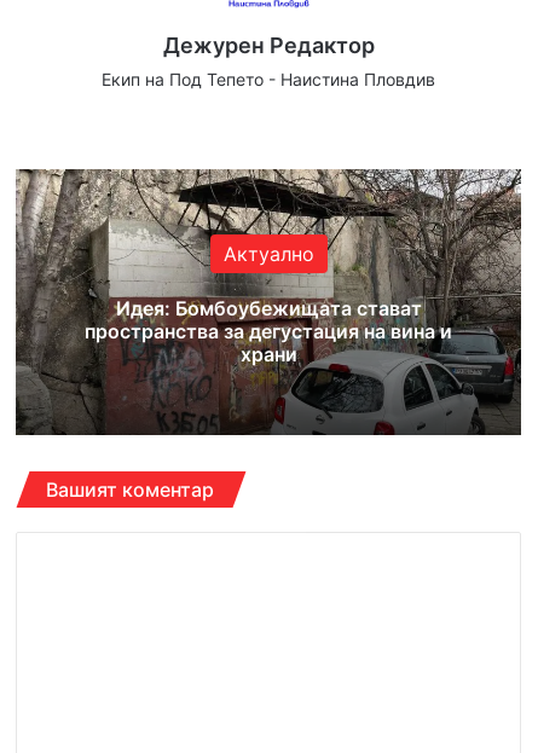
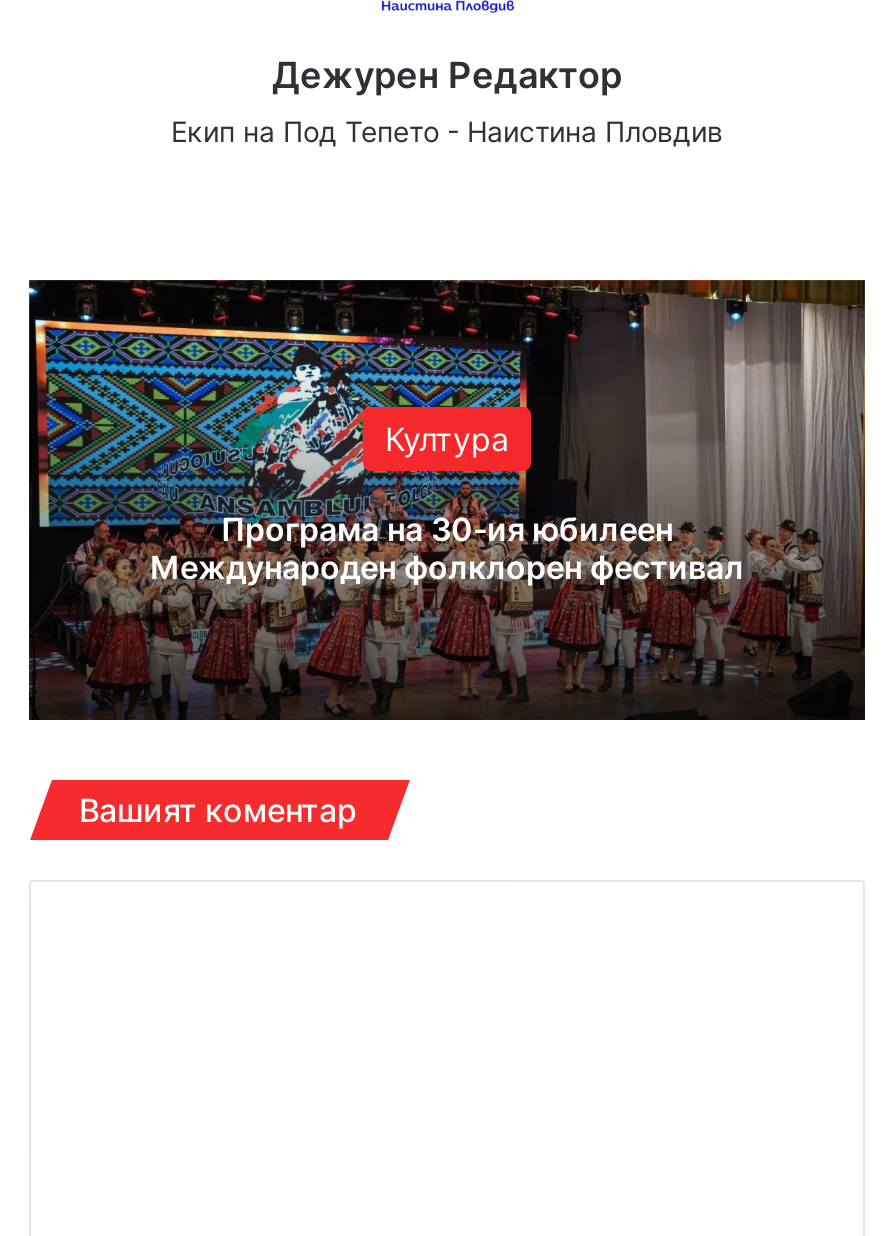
- [image]
- Актуално
+ [image]
+ Култура

- Идея: Бомбоубежищата стават
- пространства за дегустация на вина и
- храни
+ Програма на 30-ия юбилеен
+ Международен фолклорен фестивал
